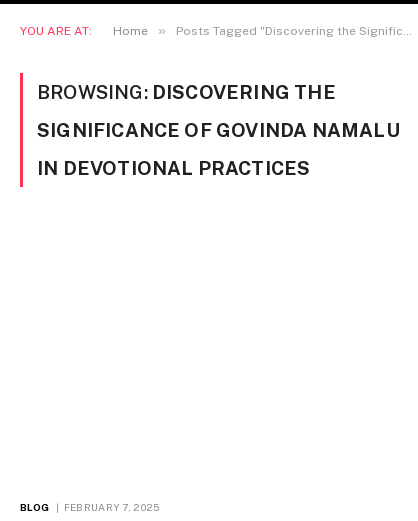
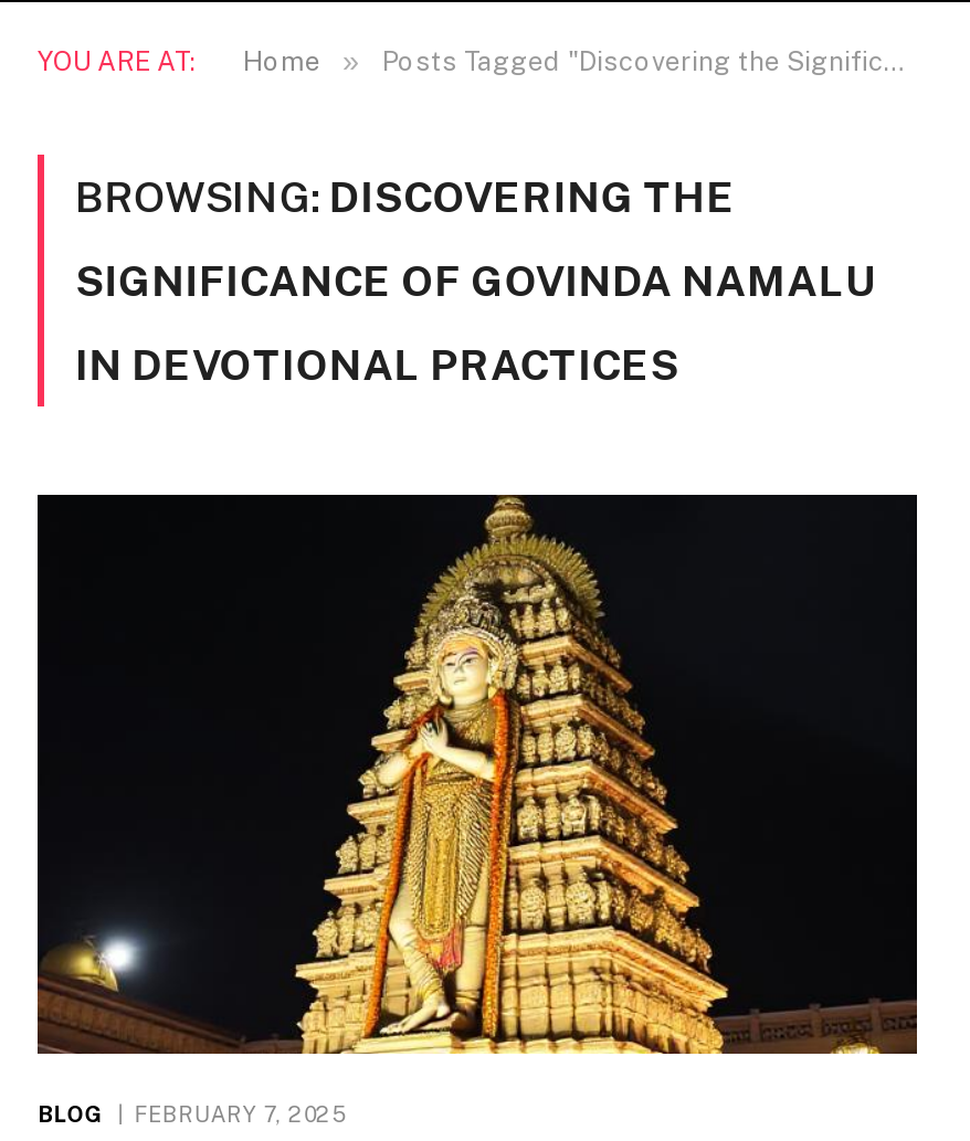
+ [image]
